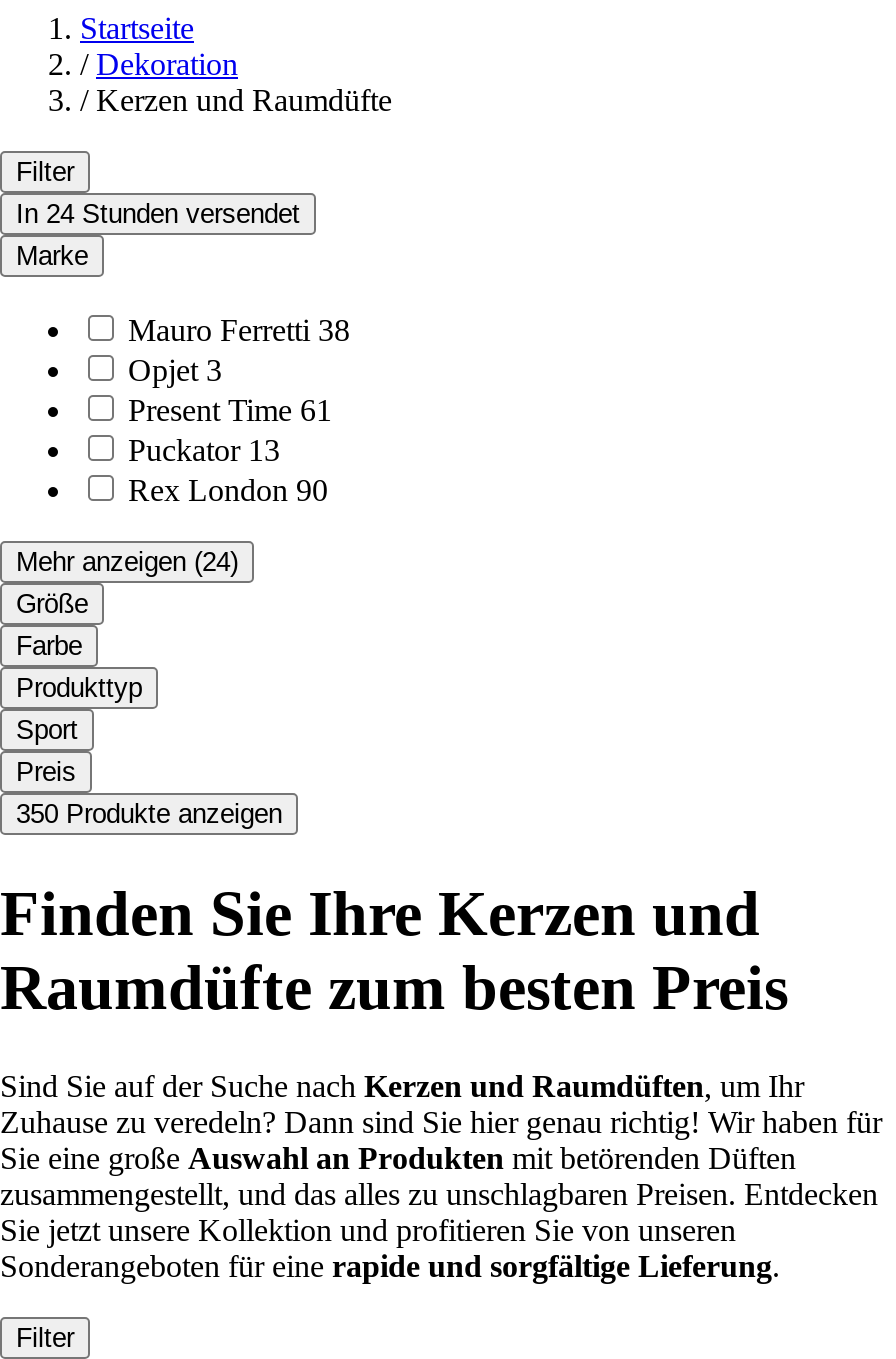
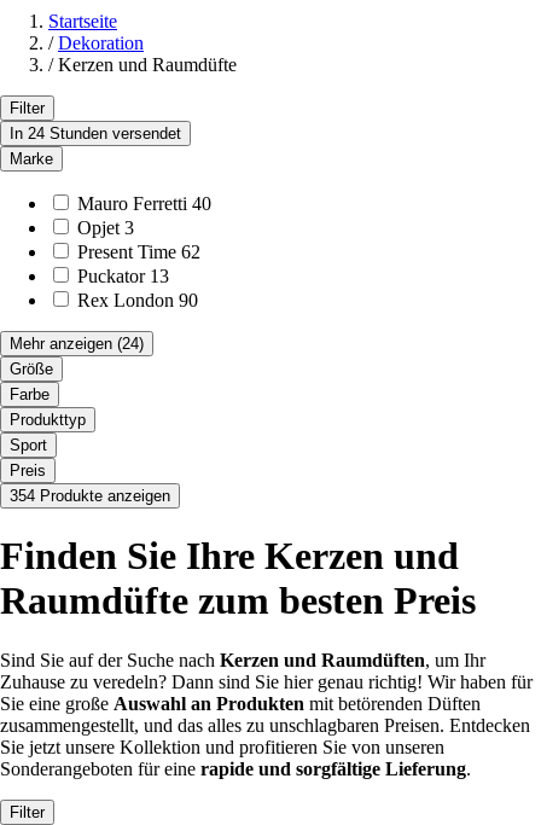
- Mauro Ferretti 38
+ Mauro Ferretti 40

- Present Time 61
+ Present Time 62

- 350 Produkte anzeigen
+ 354 Produkte anzeigen
